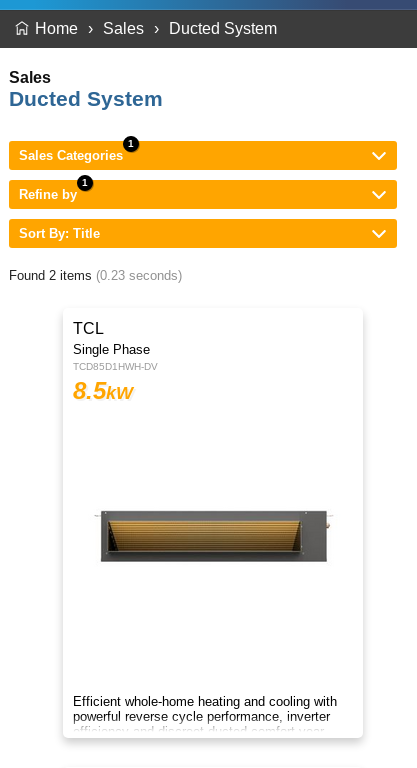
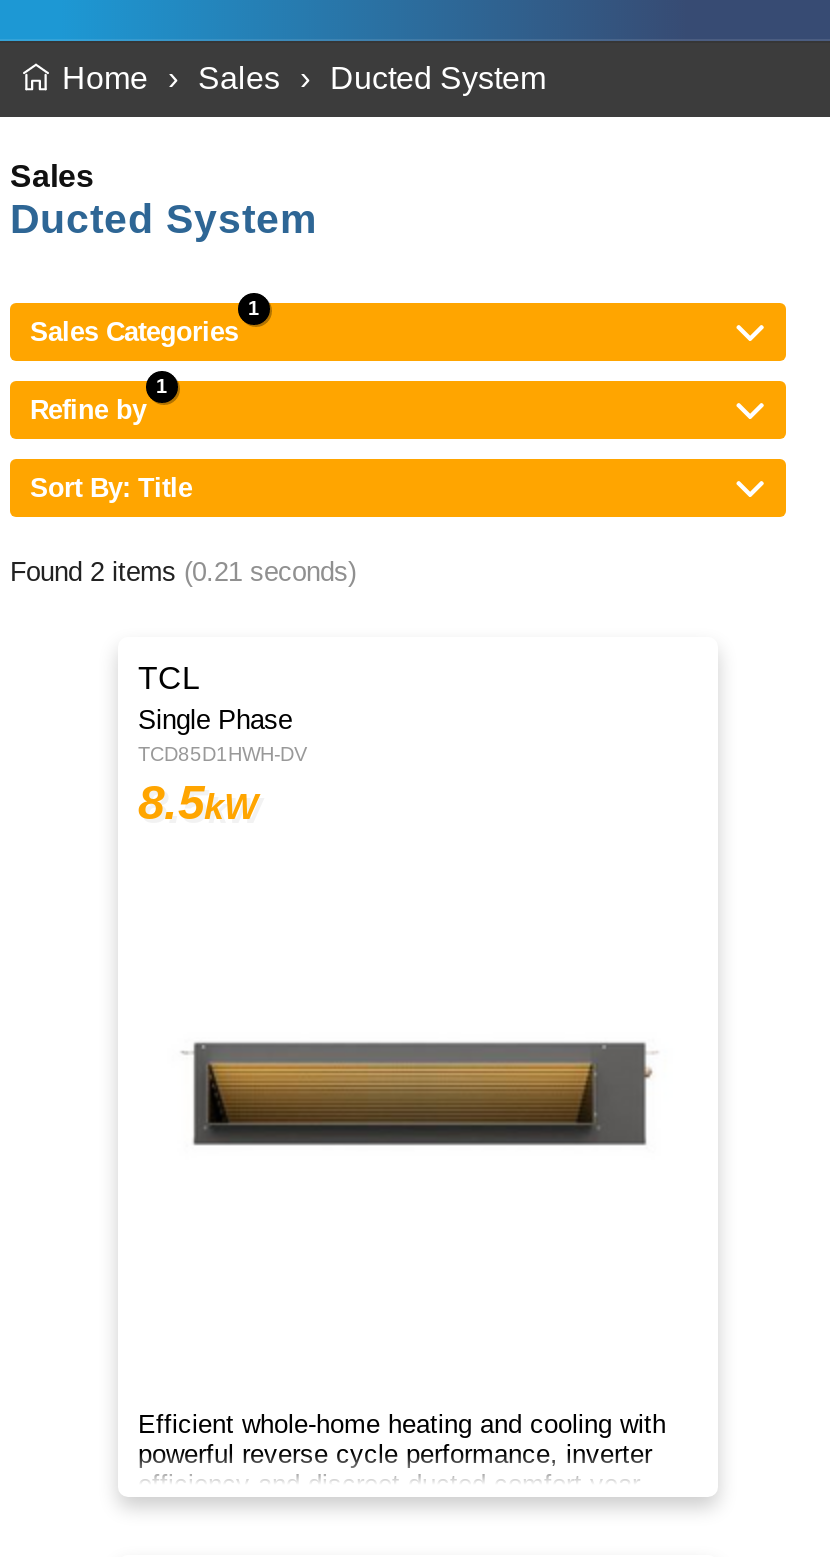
- Found 2 items (0.23 seconds)
+ Found 2 items (0.21 seconds)
